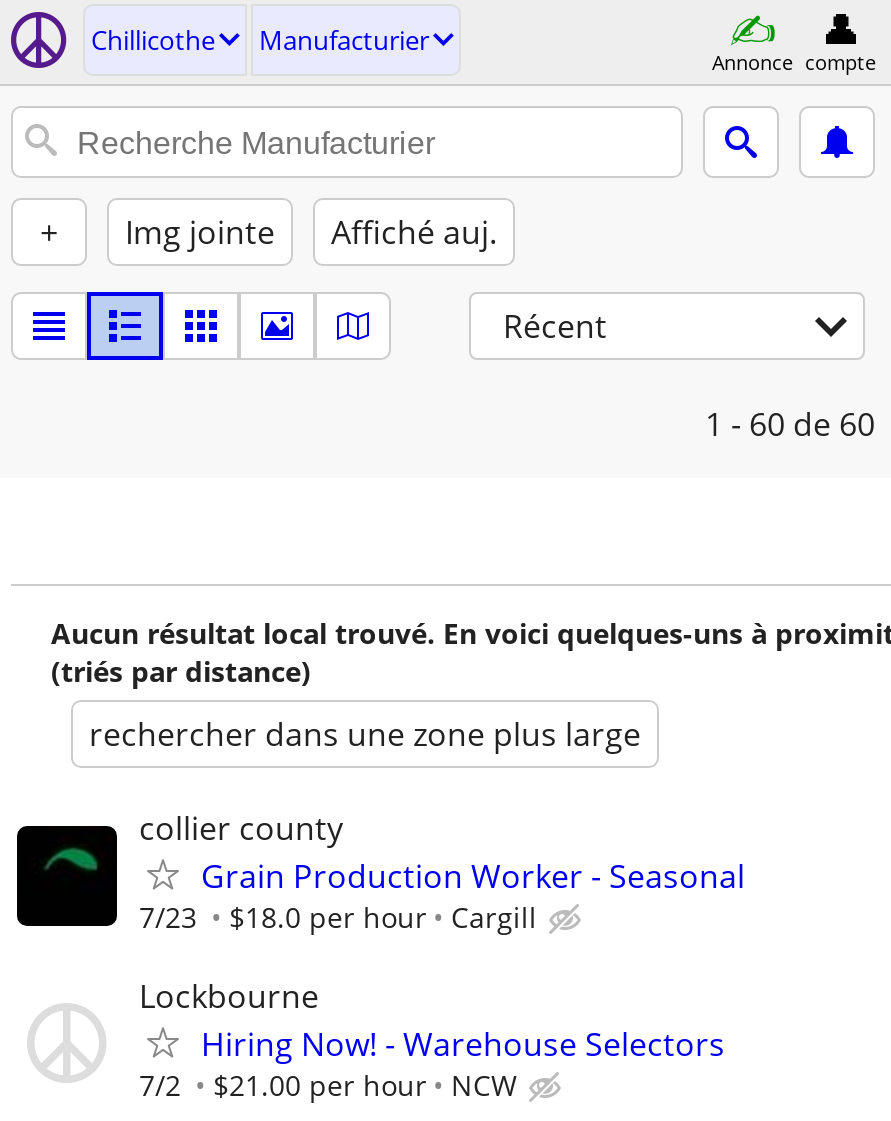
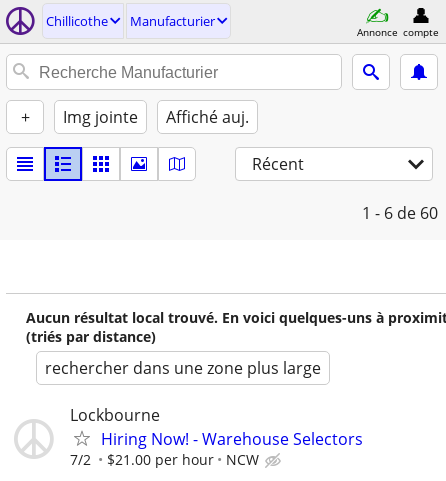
- 1 - 60 de 60
+ 1 - 6 de 60

- [image]
- collier county
- Grain Production Worker - Seasonal
- 7/23
- $18.0 per hour
- Cargill
